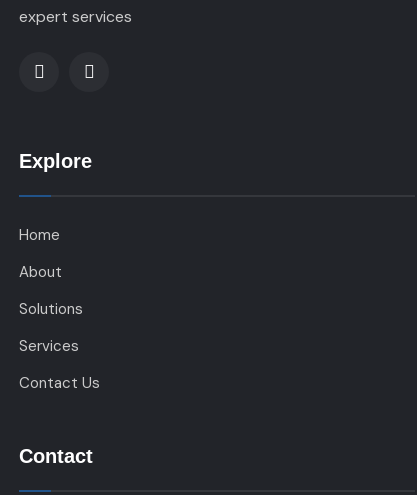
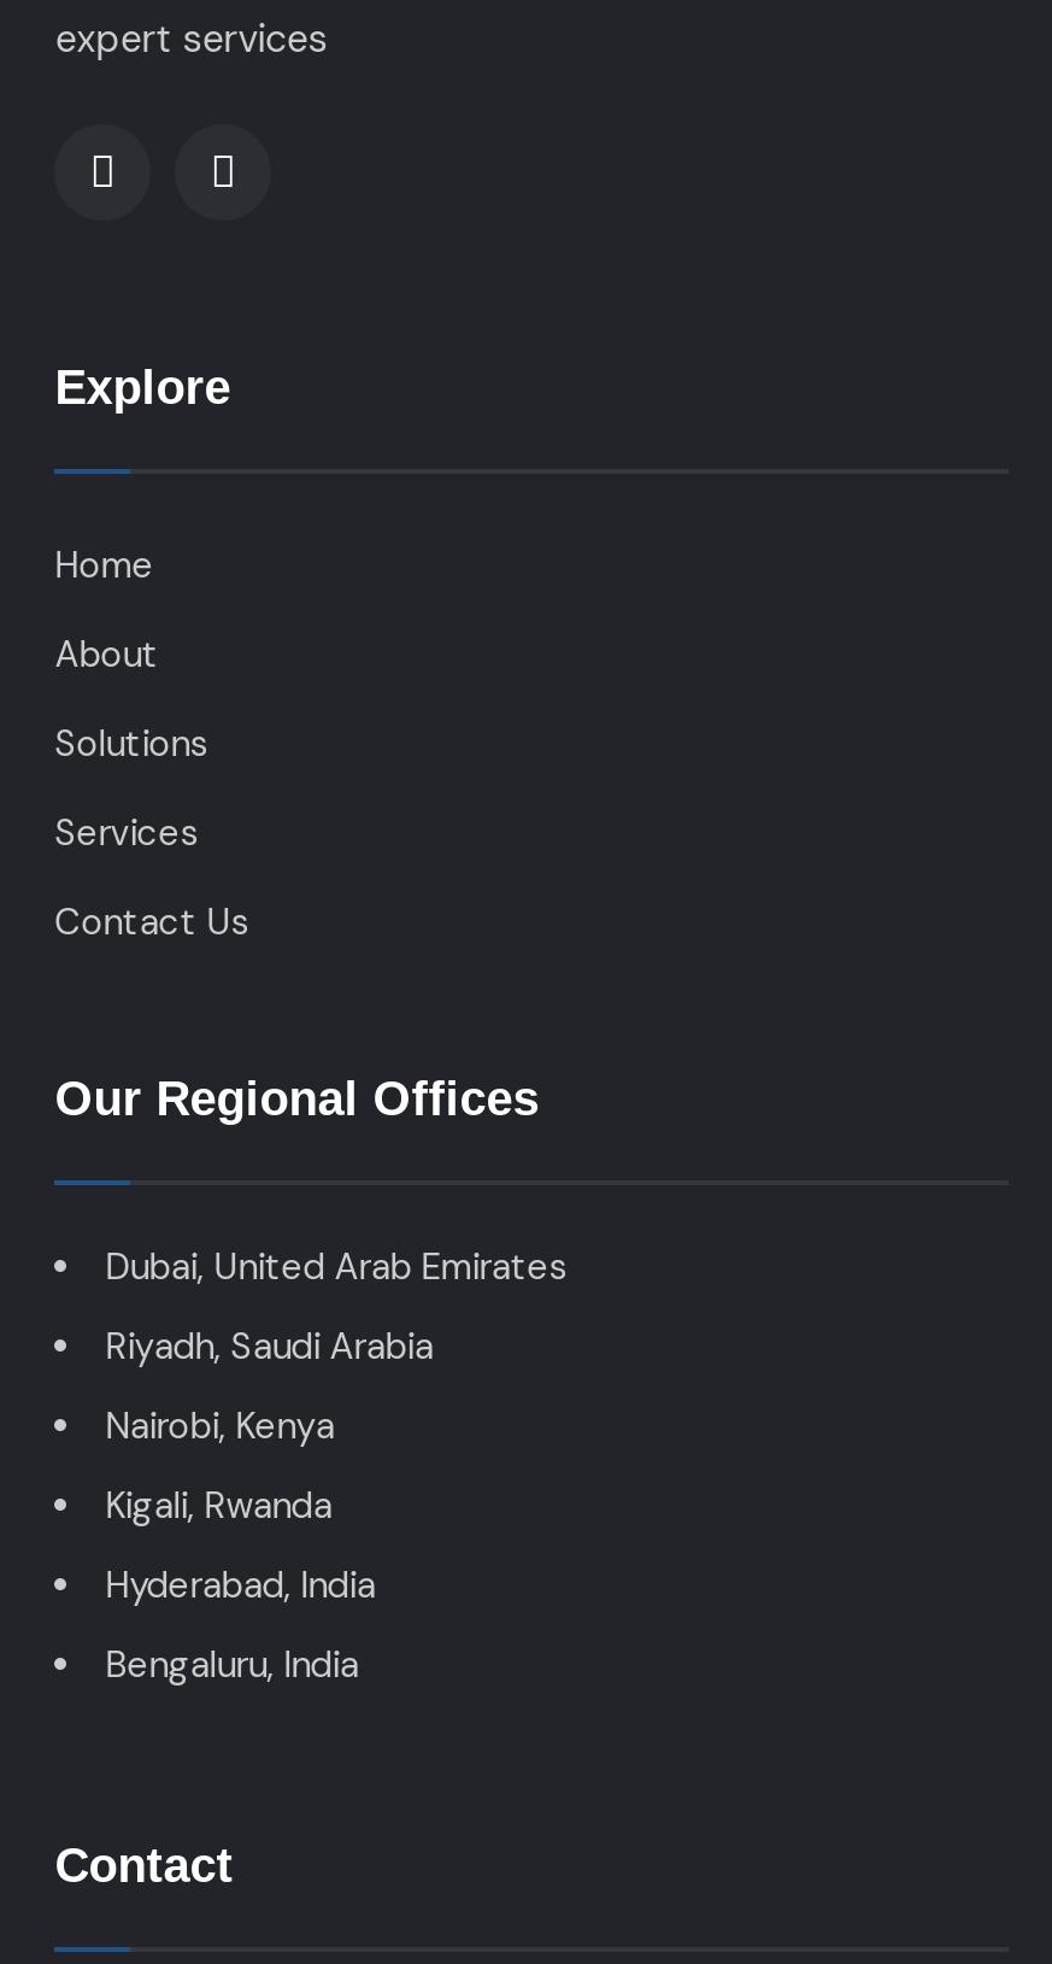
+ Our Regional Offices
+ Dubai, United Arab Emirates
+ Riyadh, Saudi Arabia
+ Nairobi, Kenya
+ Kigali, Rwanda
+ Hyderabad, India
+ Bengaluru, India
